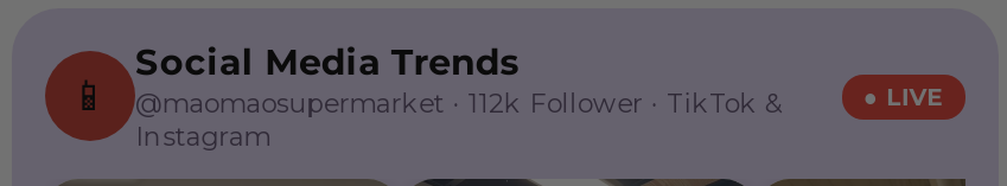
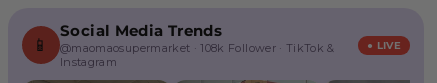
- @maomaosupermarket · 112k Follower · TikTok &
+ @maomaosupermarket · 108k Follower · TikTok &
